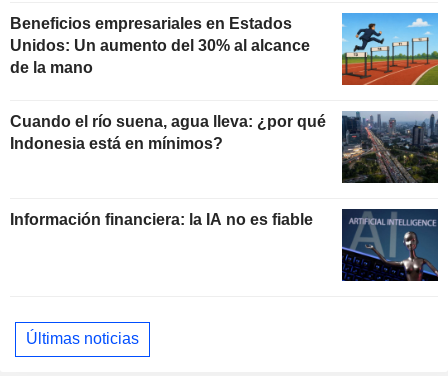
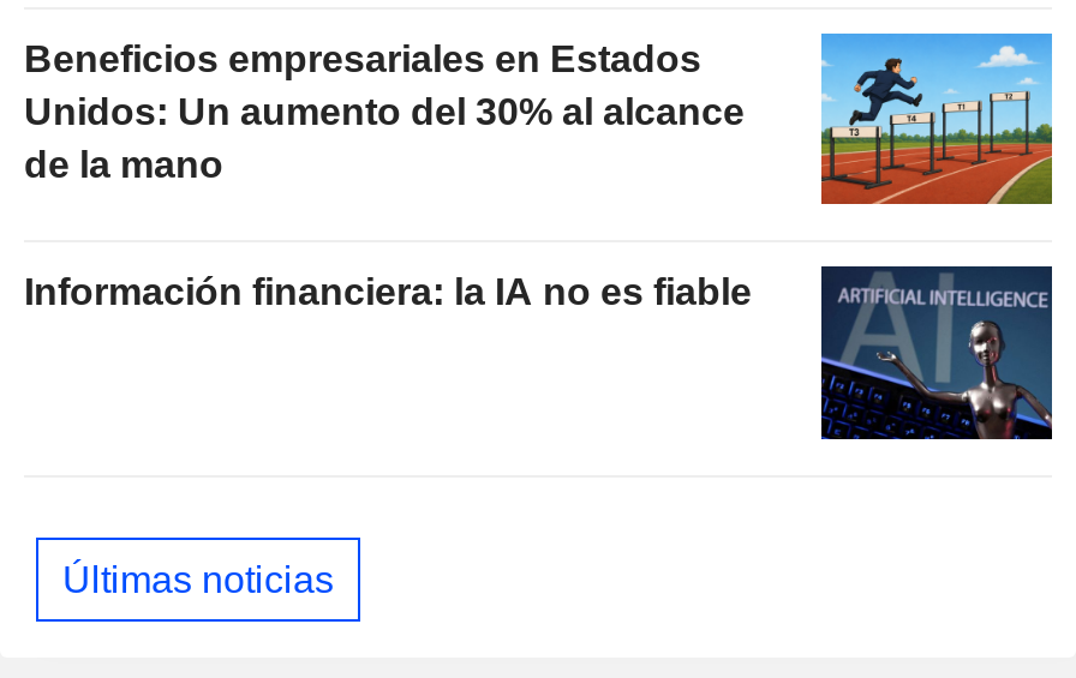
- [image]
- Cuando el río suena, agua lleva: ¿por qué
- Indonesia está en mínimos?
